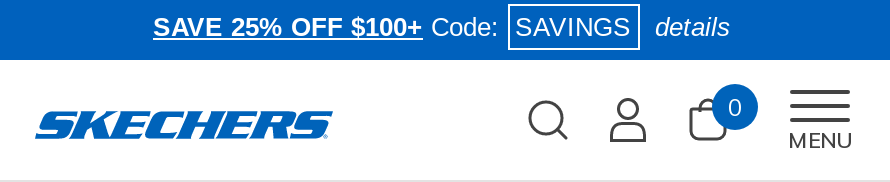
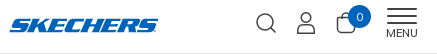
- SAVE 25% OFF $100+ Code: SAVINGS
- details
